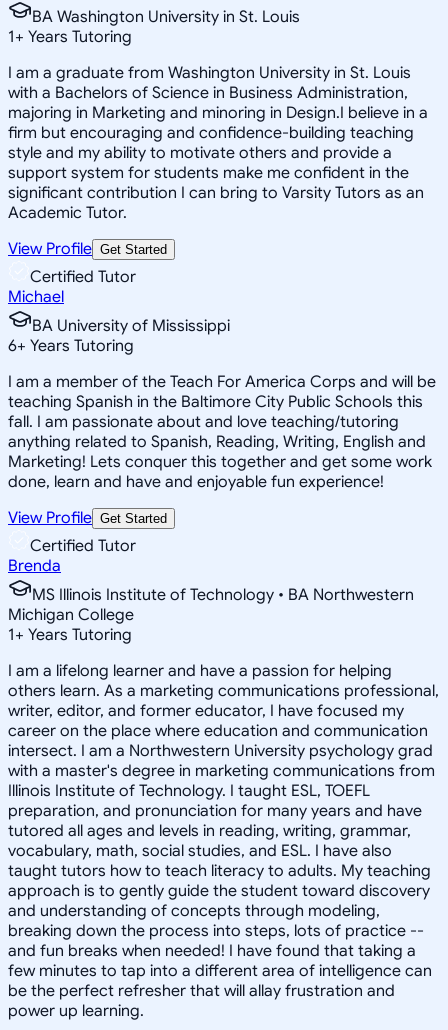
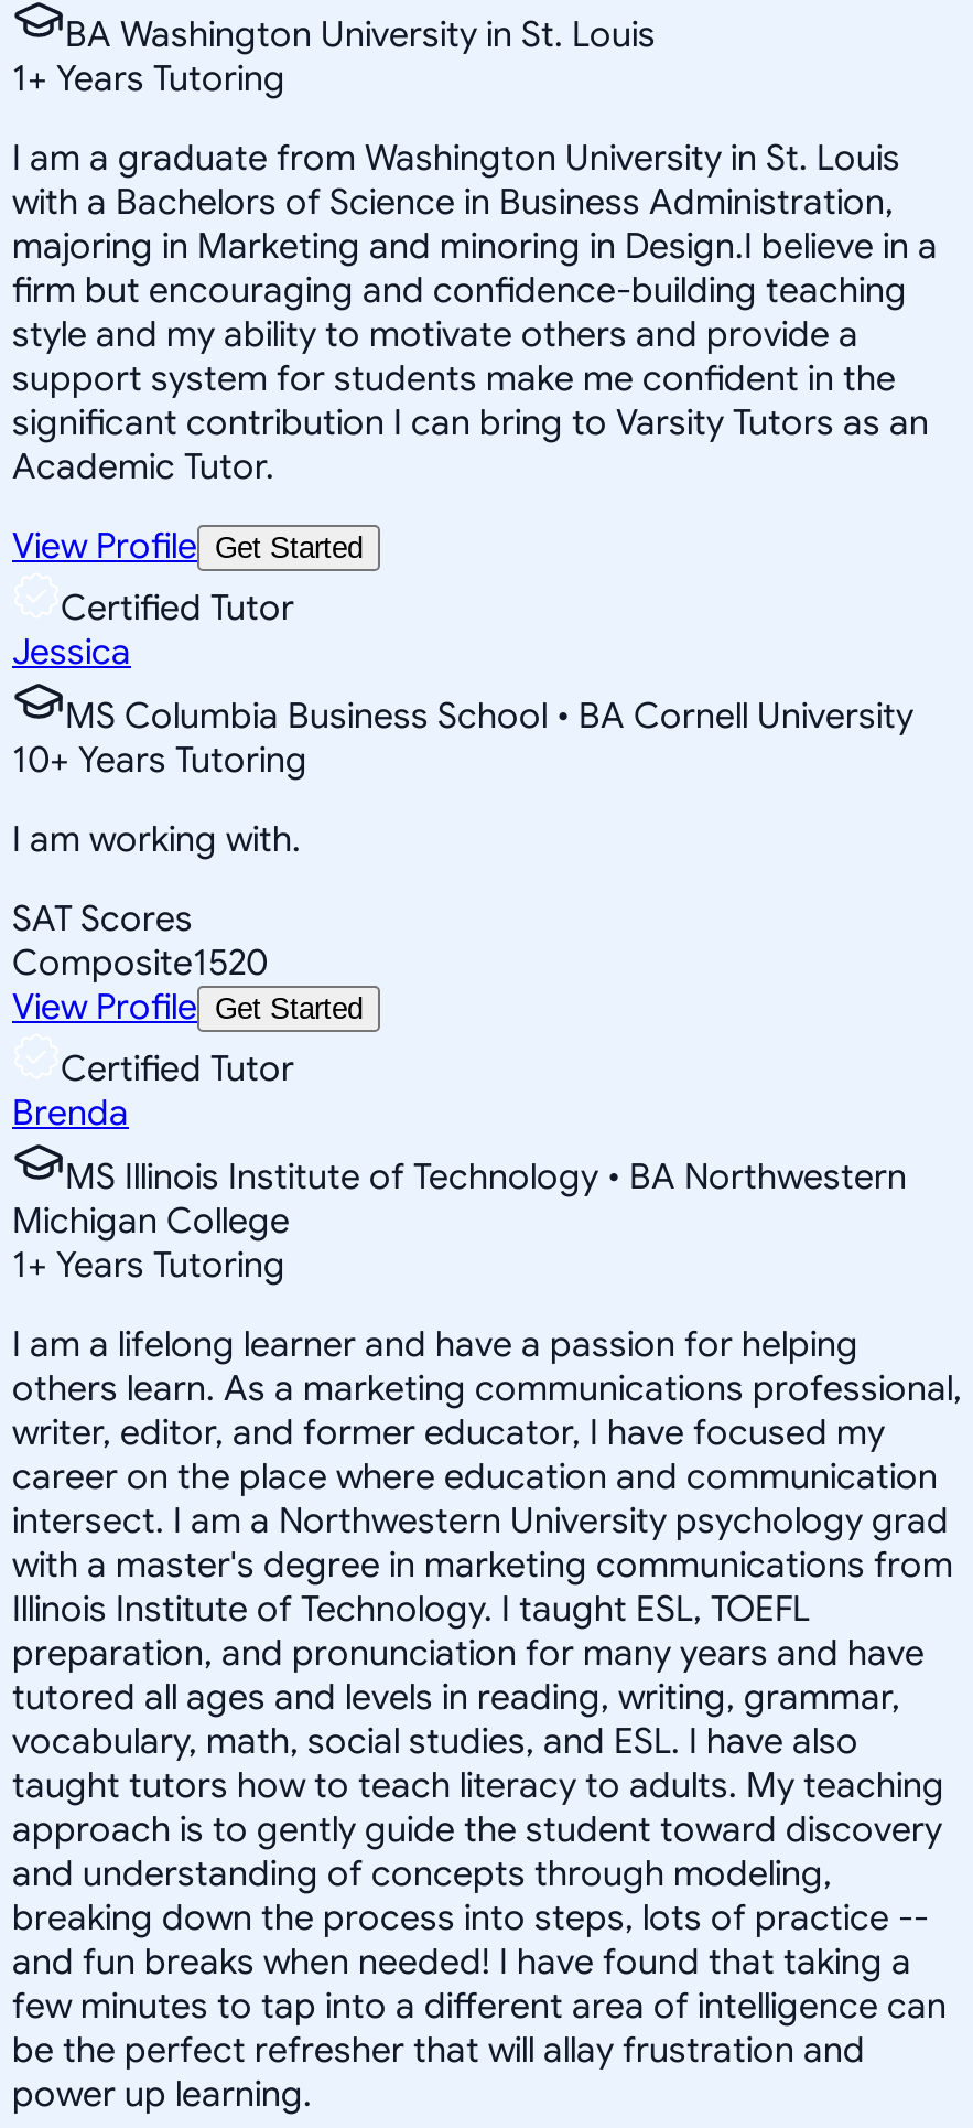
- Michael
- BA University of Mississippi
- 6+ Years Tutoring
- I am a member of the Teach For America Corps and will be
- teaching Spanish in the Baltimore City Public Schools this
- fall. I am passionate about and love teaching/tutoring
- anything related to Spanish, Reading, Writing, English and
- Marketing! Lets conquer this together and get some work
- done, learn and have and enjoyable fun experience!
+ Jessica
+ MS Columbia Business School • BA Cornell University
+ 10+ Years Tutoring
+ I am working with.
+ SAT Scores
+ Composite1520
